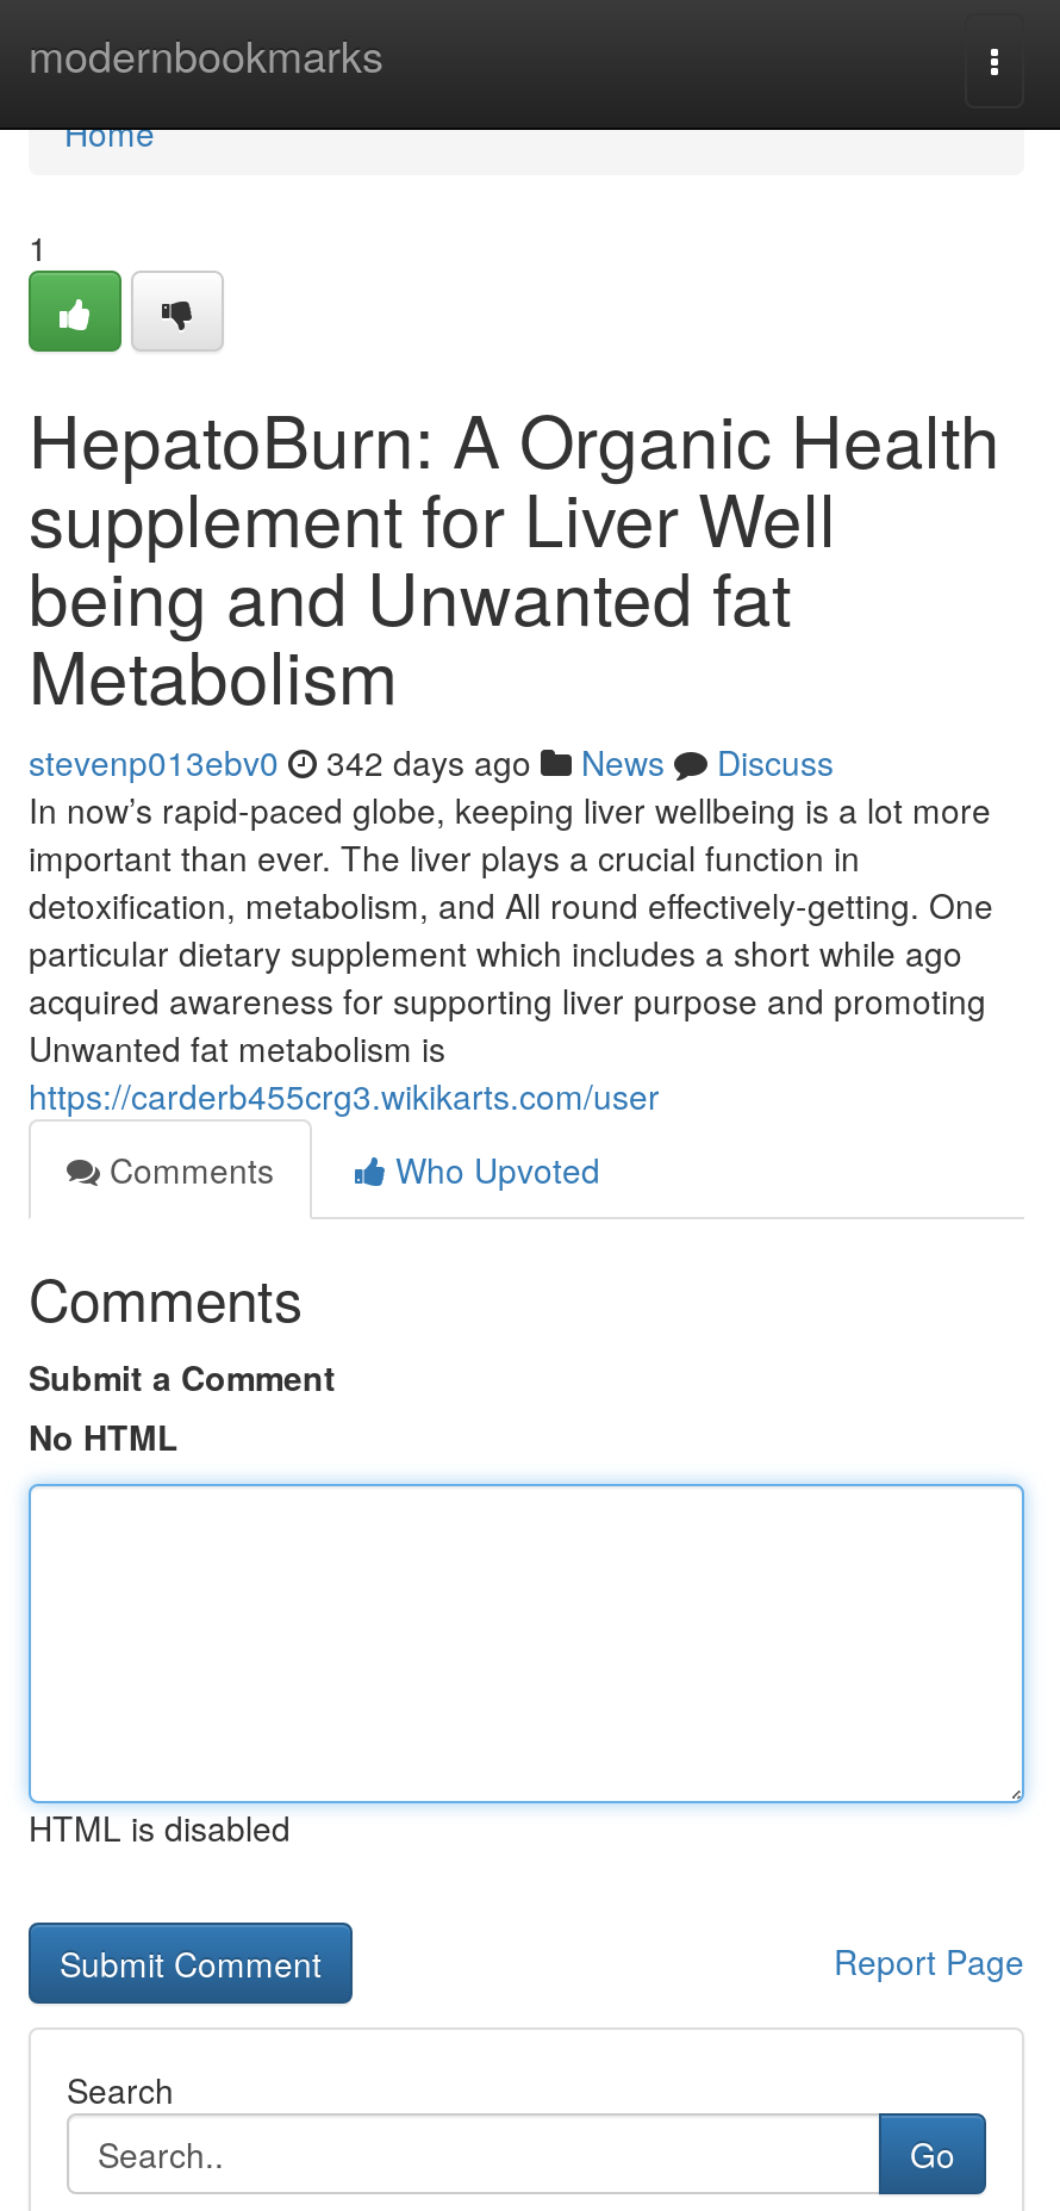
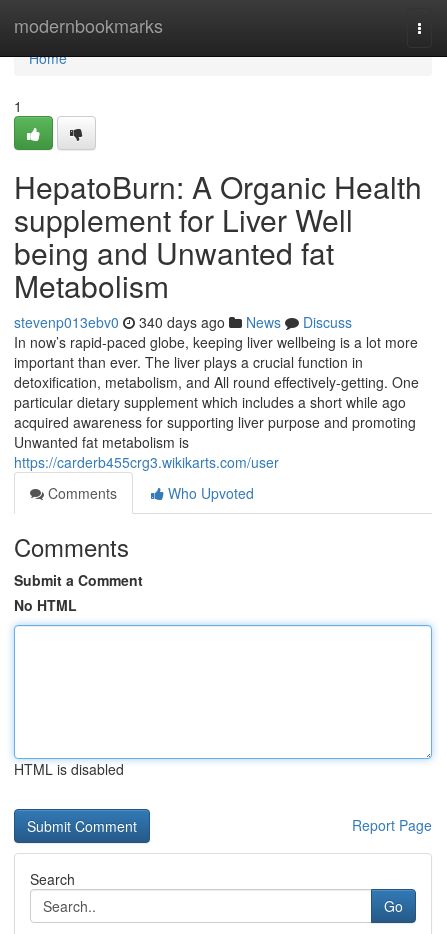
- stevenp013ebv0 342 days ago News Discuss
+ stevenp013ebv0 340 days ago News Discuss
